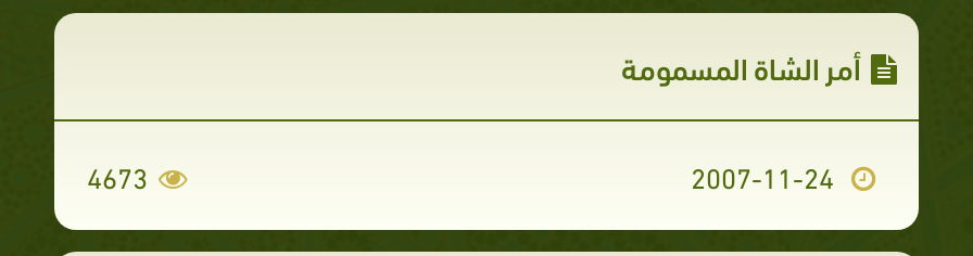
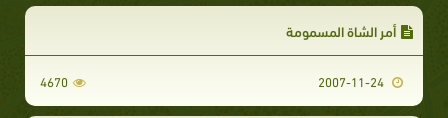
- 4673
+ 4670
